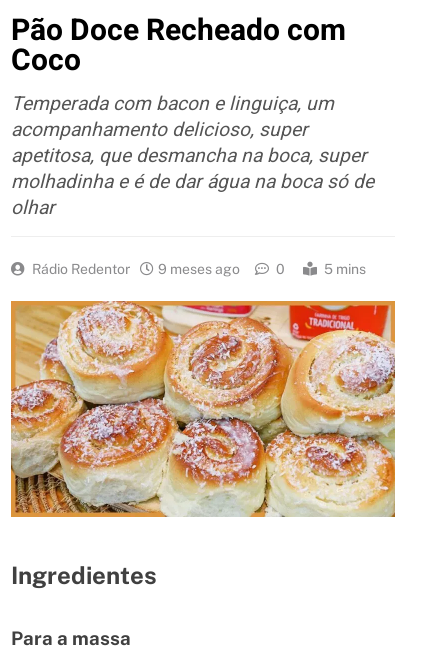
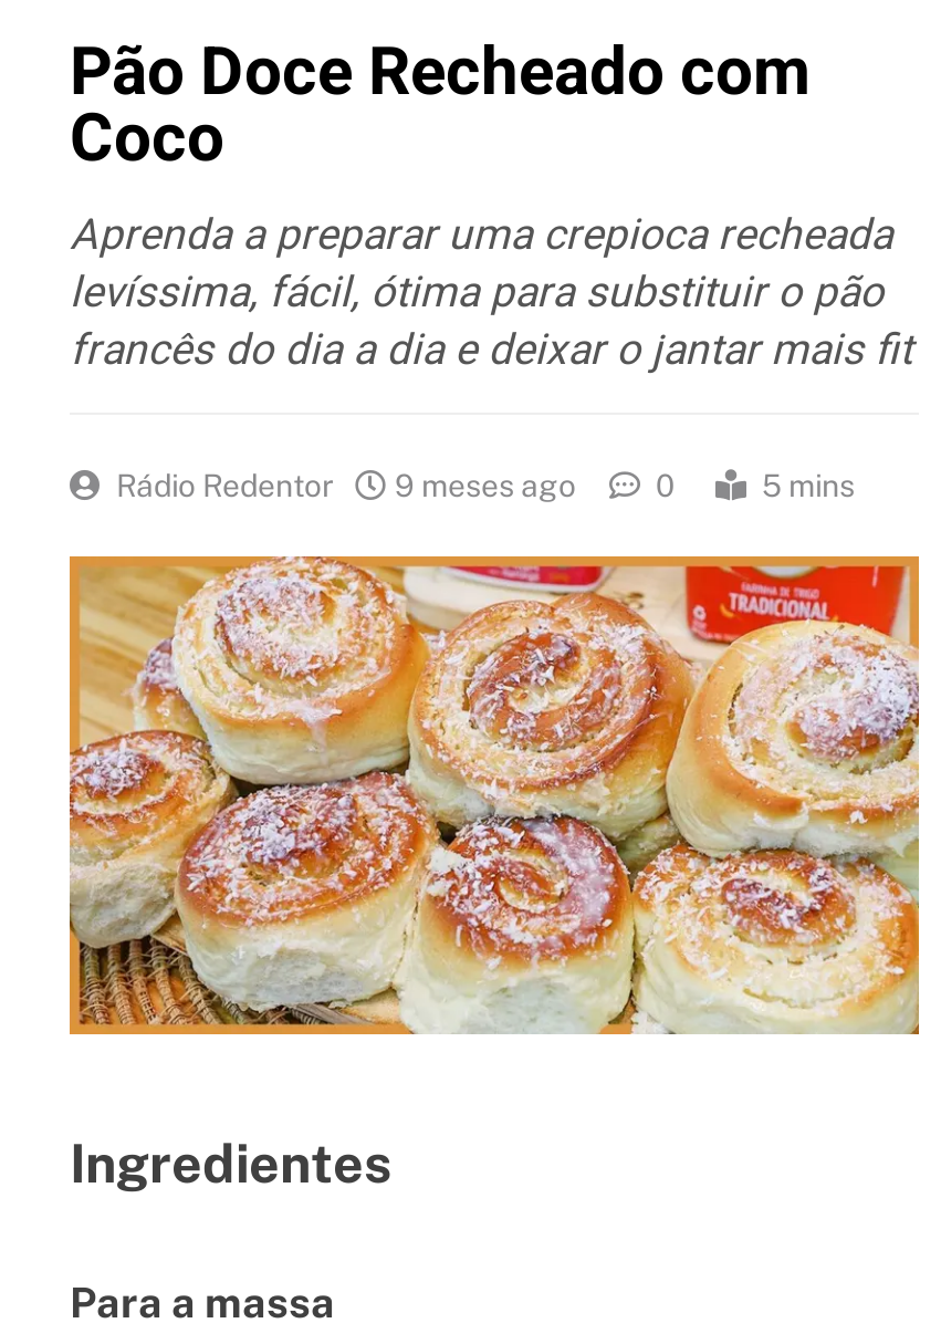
- Temperada com bacon e linguiça, um
- acompanhamento delicioso, super
- apetitosa, que desmancha na boca, super
- molhadinha e é de dar água na boca só de
- olhar
+ Aprenda a preparar uma crepioca recheada
+ levíssima, fácil, ótima para substituir o pão
+ francês do dia a dia e deixar o jantar mais fit
